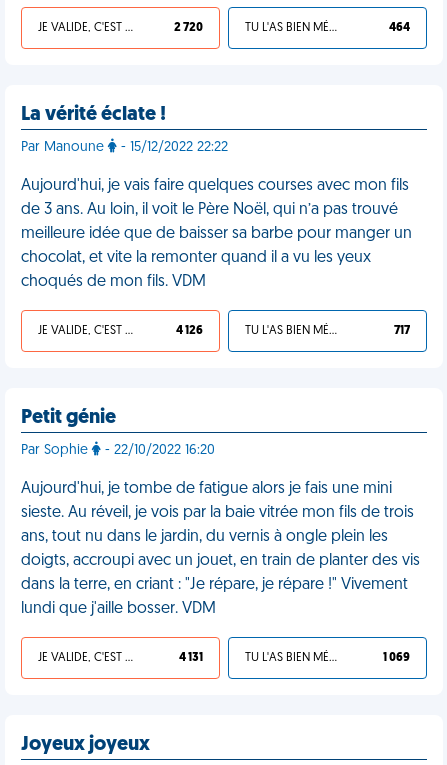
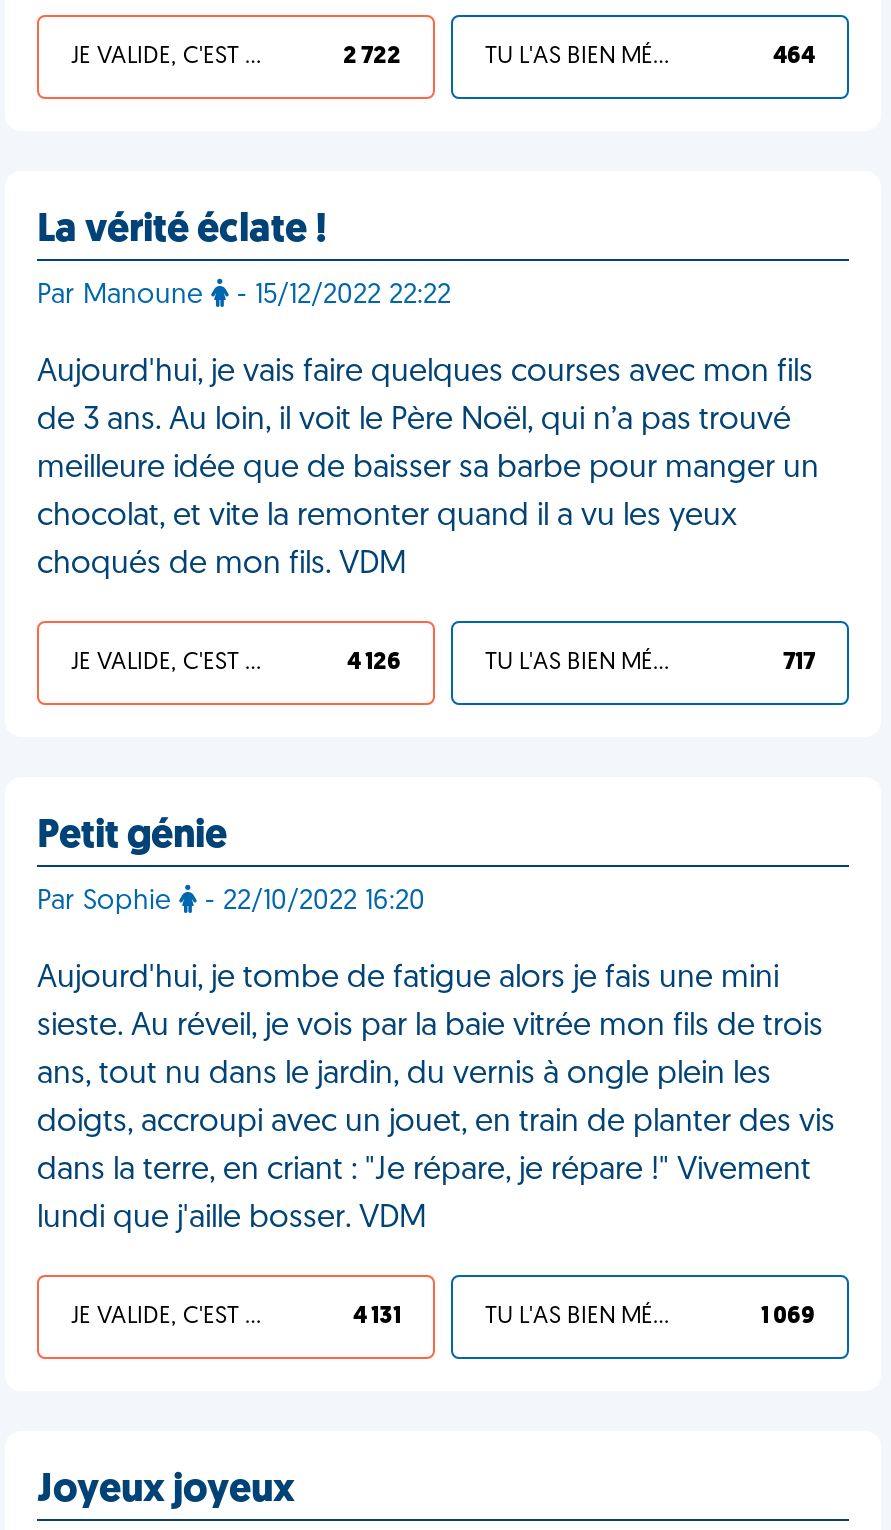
- 2 720
+ 2 722
